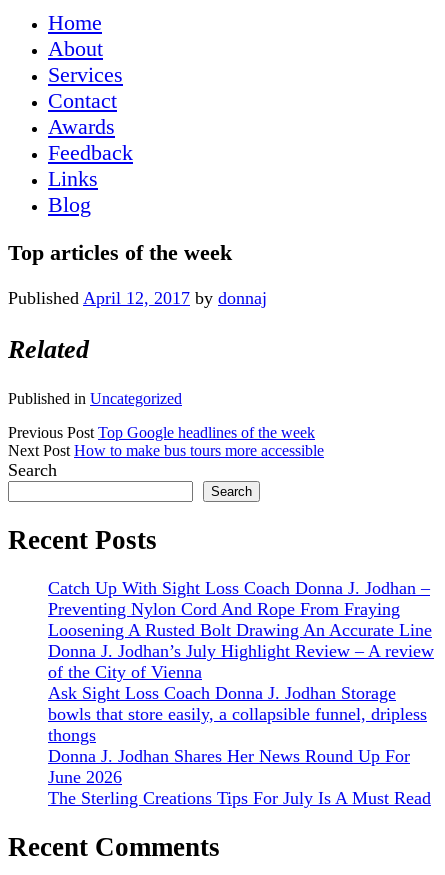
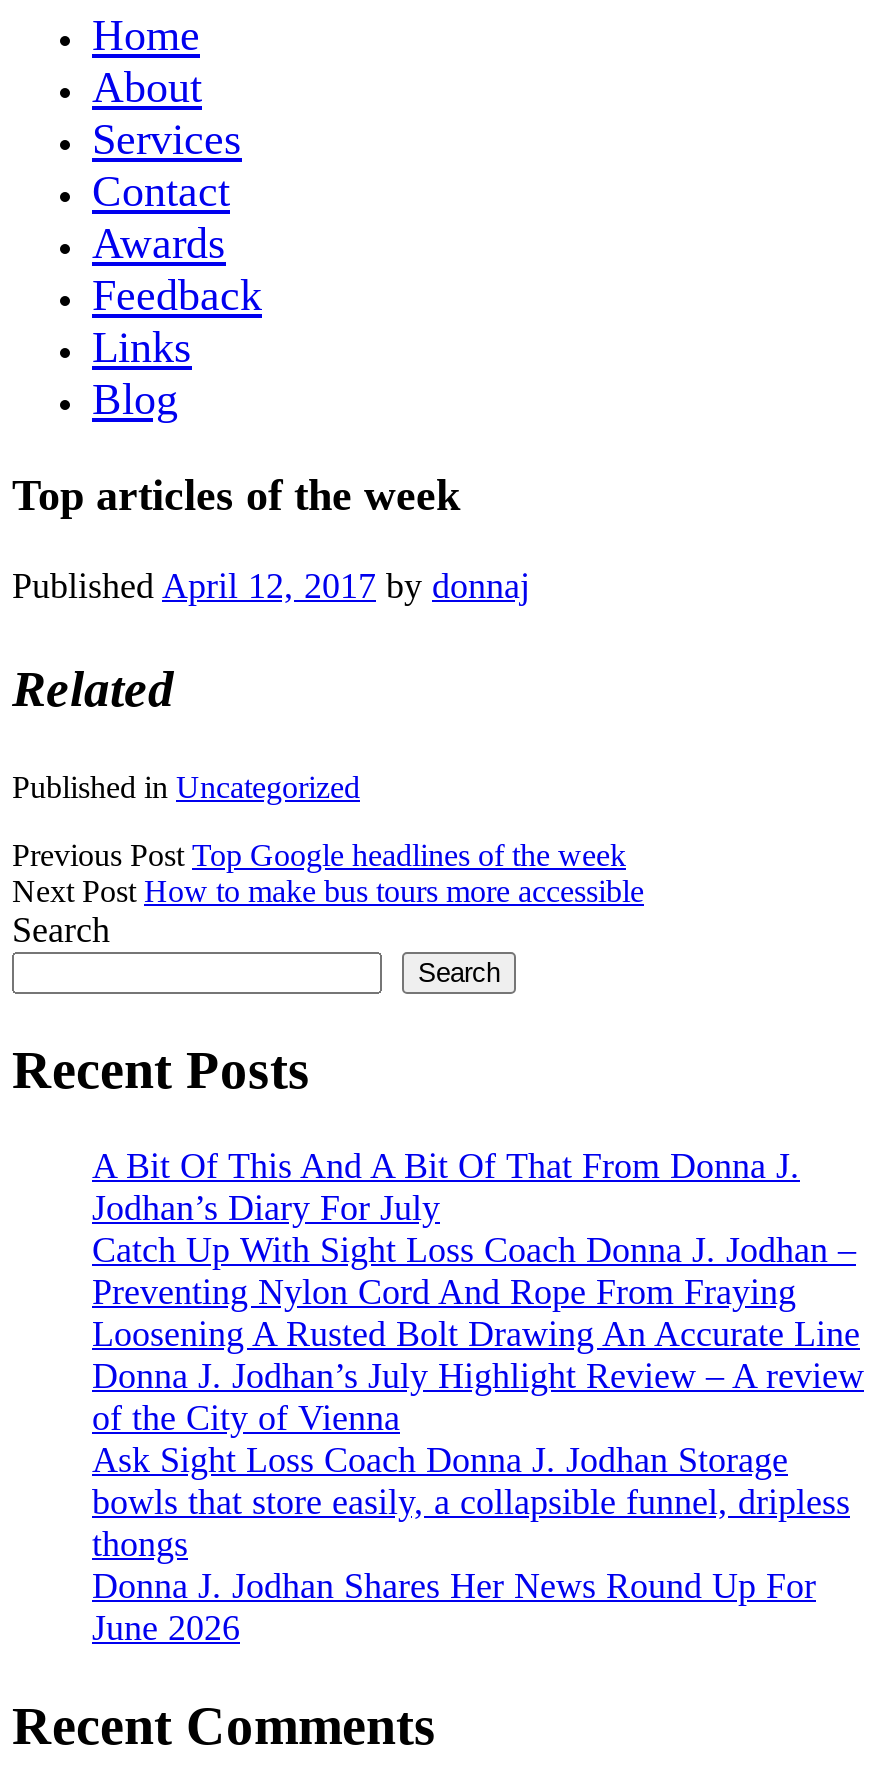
+ A Bit Of This And A Bit Of That From Donna J.
+ Jodhan’s Diary For July

moved down: Catch Up With Sight Loss Coach Donna J. Jodhan – | Preventing Nylon Cord And Rope From Fraying | Loosening A Rusted Bolt Drawing An Accurate Line | ... | Donna J. Jodhan Shares Her News Round Up For | June 2026

- The Sterling Creations Tips For July Is A Must Read
